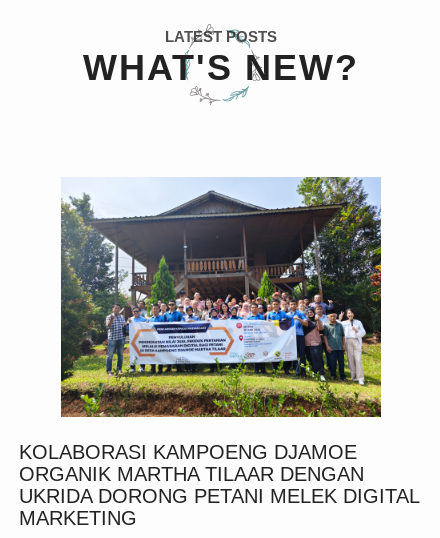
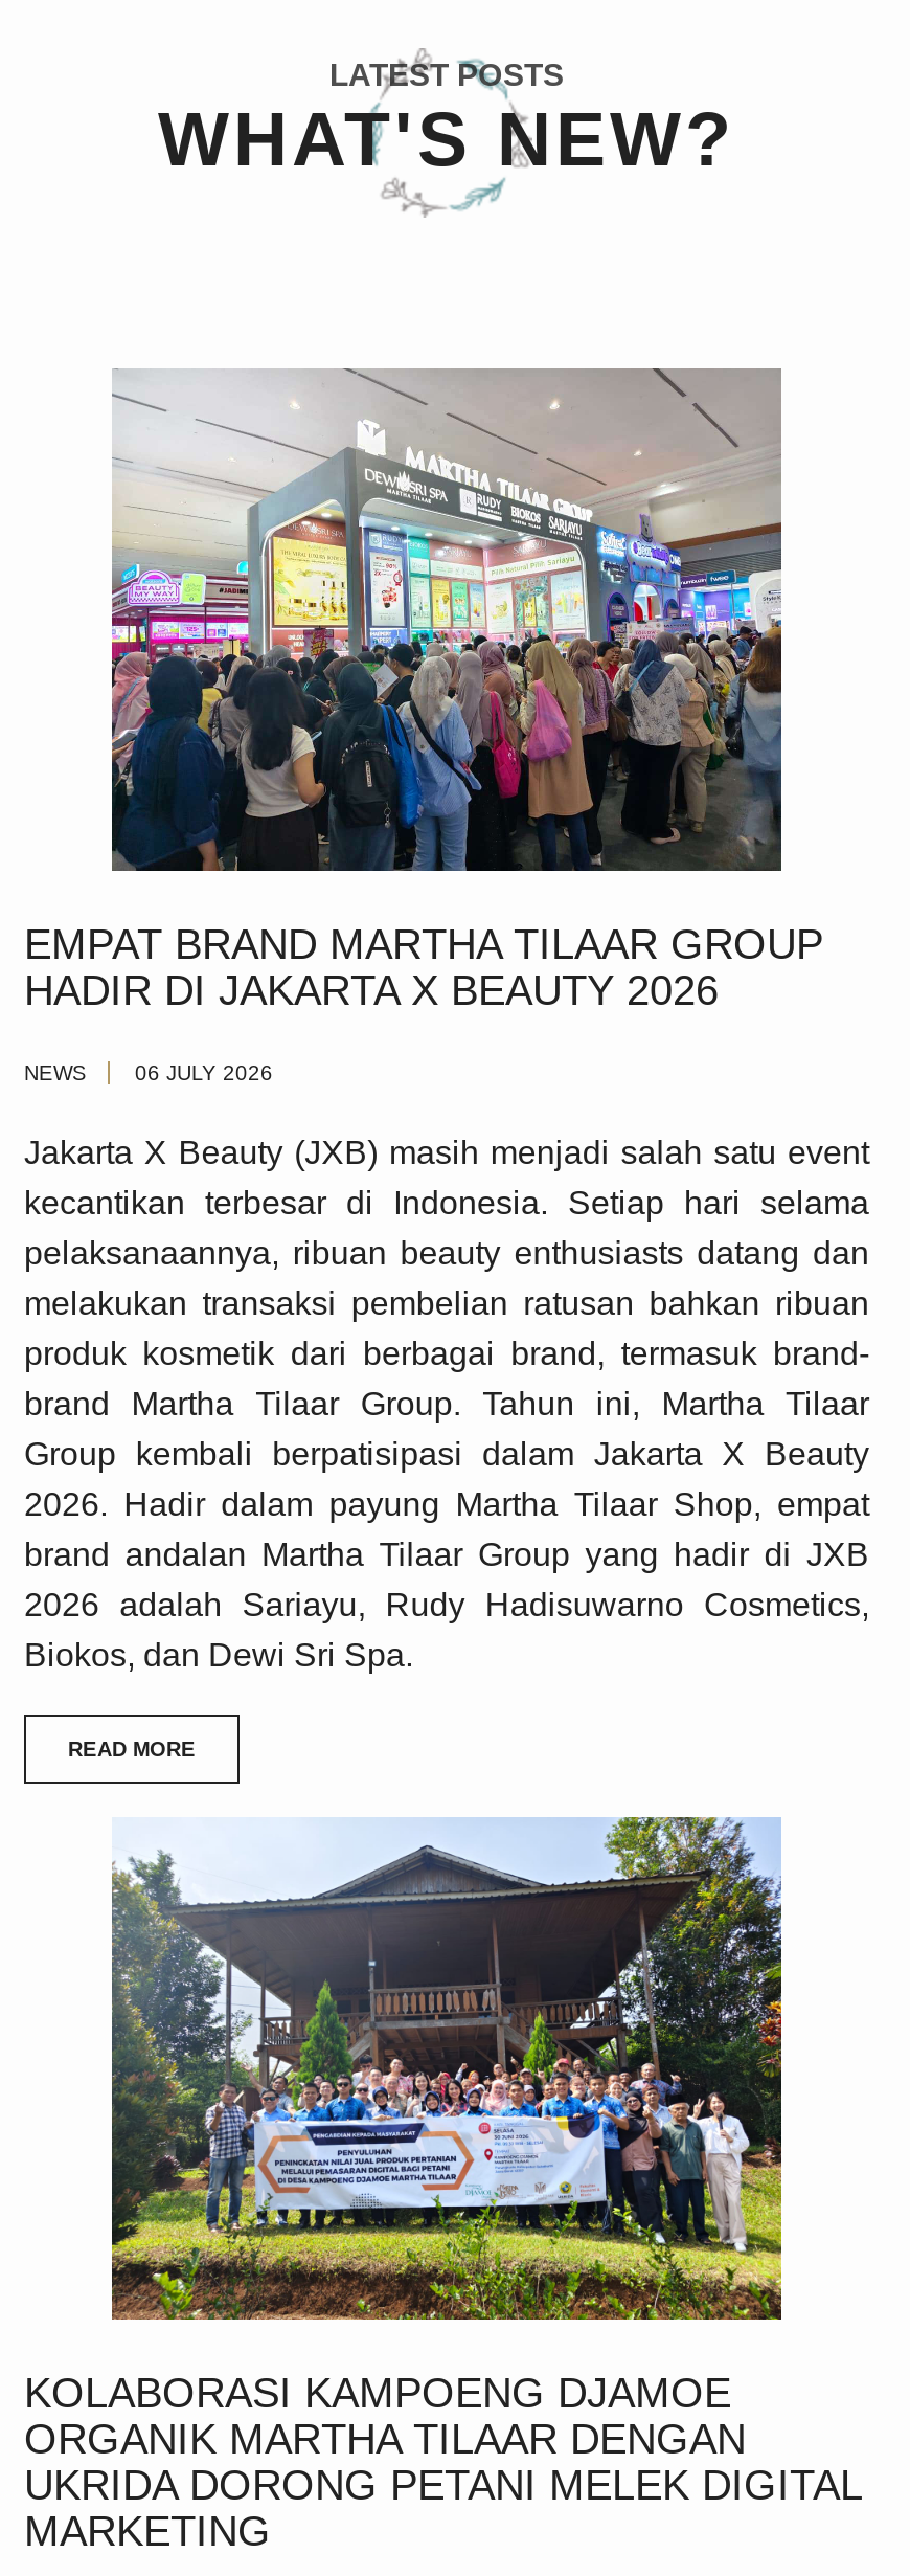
+ [image]
+ EMPAT BRAND MARTHA TILAAR GROUP
+ HADIR DI JAKARTA X BEAUTY 2026
+ NEWS
+ 06 JULY 2026
+ Jakarta X Beauty (JXB) masih menjadi salah satu event
+ kecantikan terbesar di Indonesia. Setiap hari selama
+ pelaksanaannya, ribuan beauty enthusiasts datang dan
+ melakukan transaksi pembelian ratusan bahkan ribuan
+ produk kosmetik dari berbagai brand, termasuk brand-
+ brand Martha Tilaar Group. Tahun ini, Martha Tilaar
+ Group kembali berpatisipasi dalam Jakarta X Beauty
+ 2026. Hadir dalam payung Martha Tilaar Shop, empat
+ brand andalan Martha Tilaar Group yang hadir di JXB
+ 2026 adalah Sariayu, Rudy Hadisuwarno Cosmetics,
+ Biokos, dan Dewi Sri Spa.
+ READ MORE
